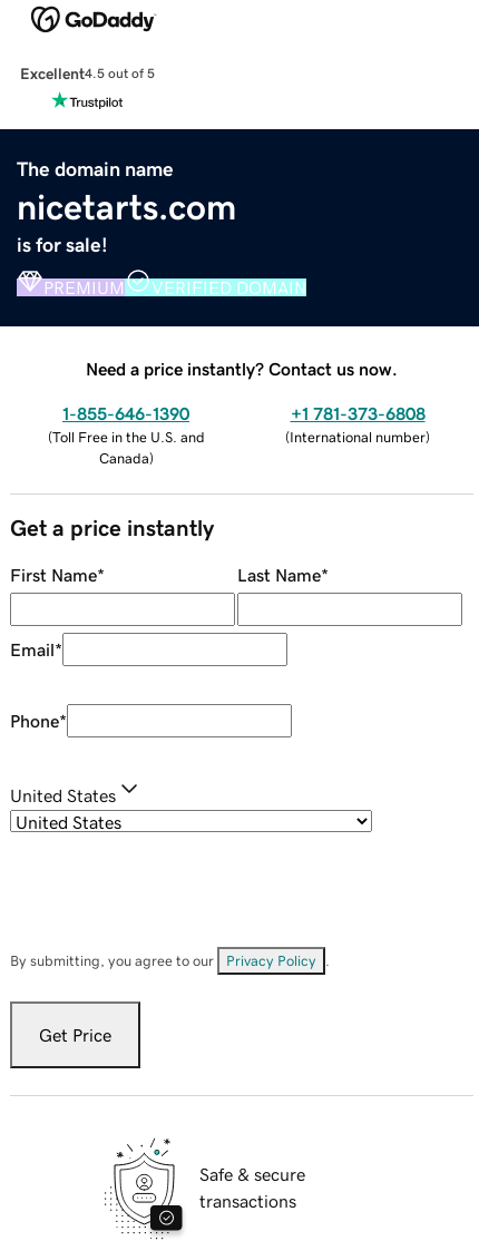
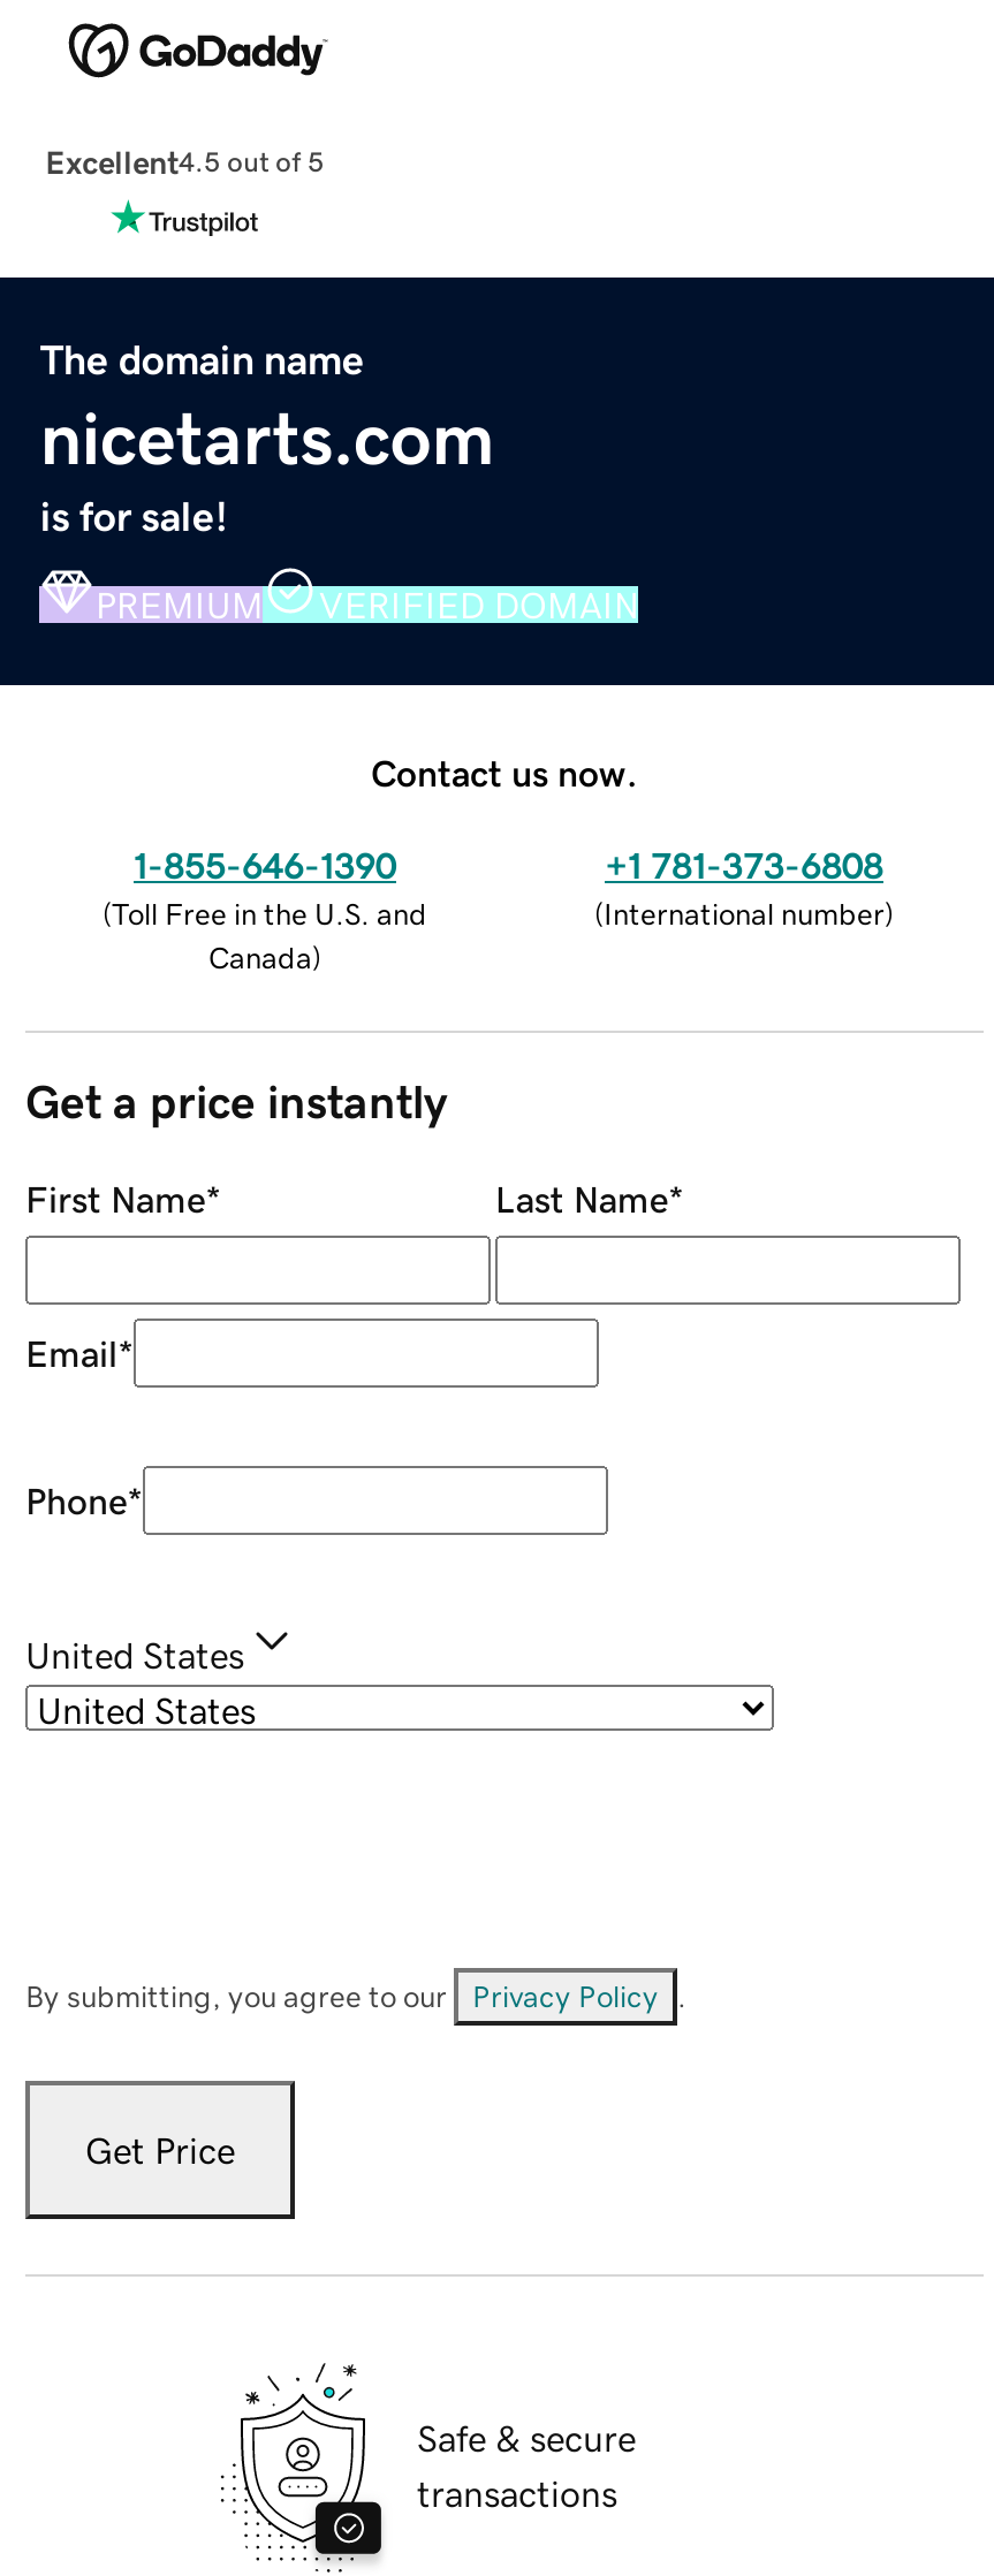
- Need a price instantly? Contact us now.
+ Contact us now.
